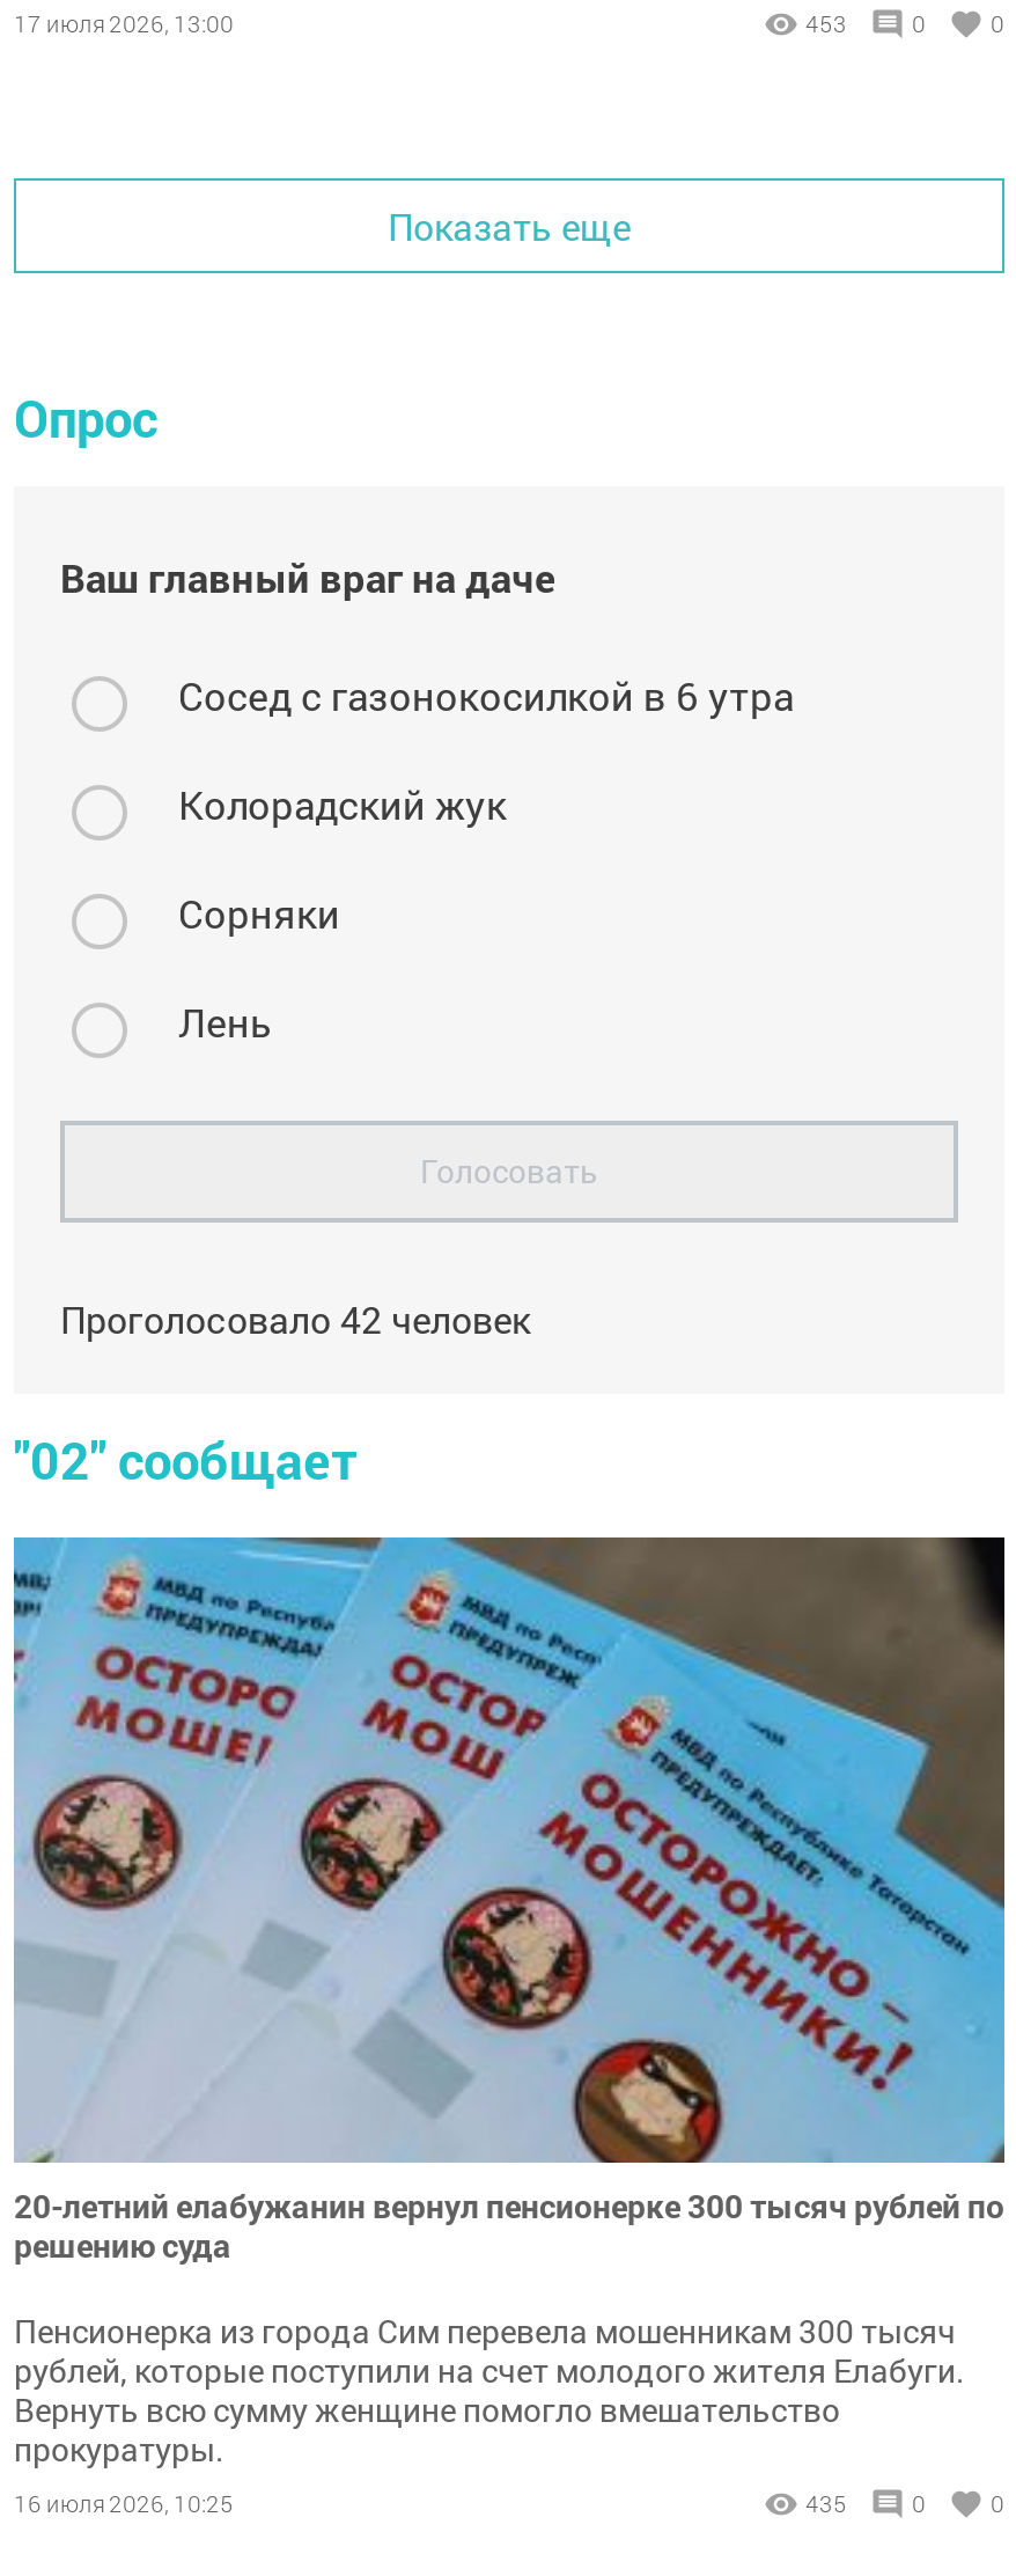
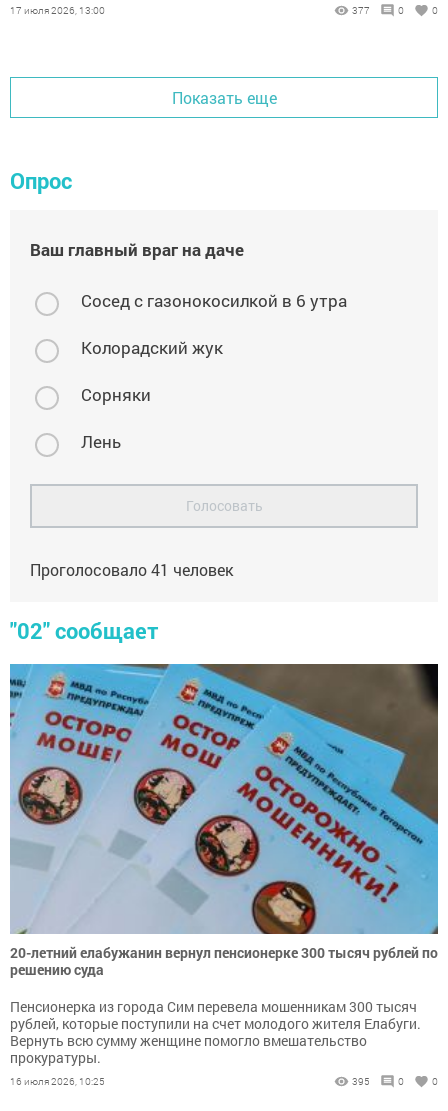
- 453
+ 377

- Проголосовало 42 человек
+ Проголосовало 41 человек

- 435
+ 395
